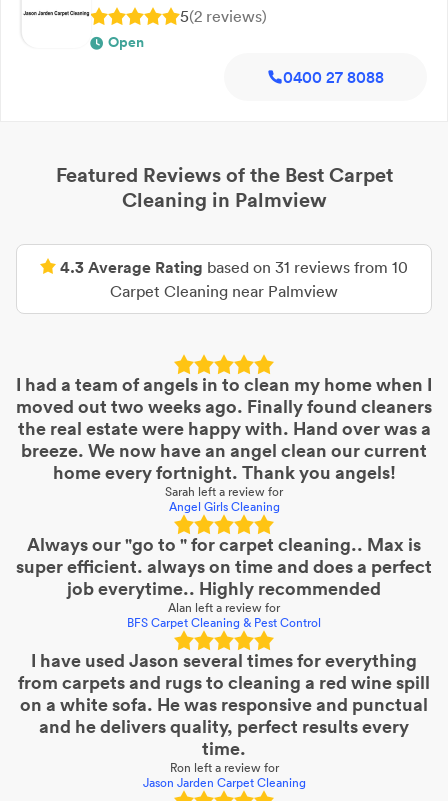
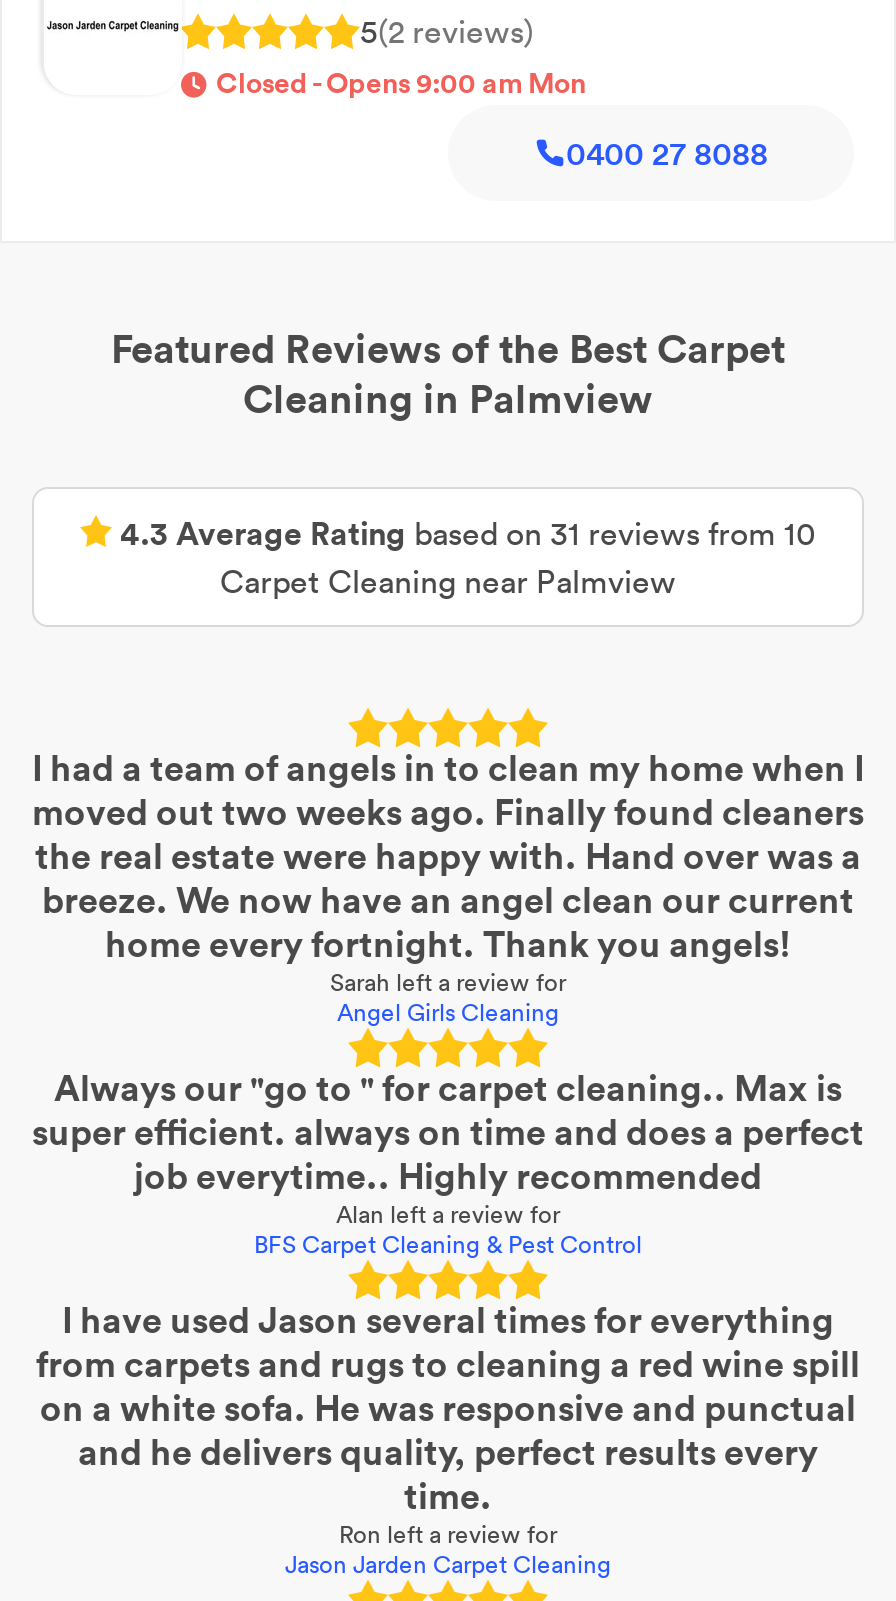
- Open
+ Closed - Opens 9:00 am Mon
